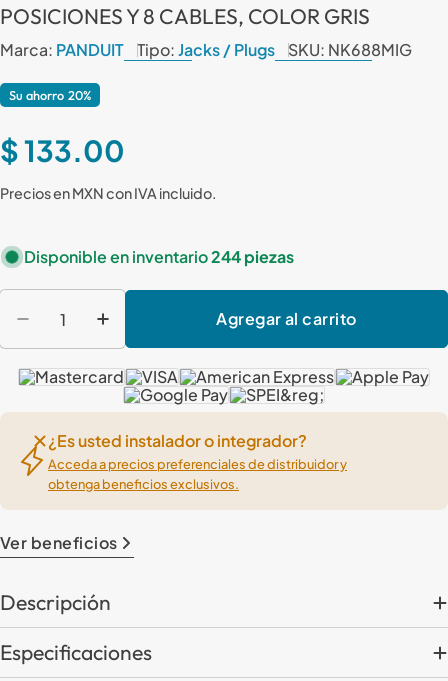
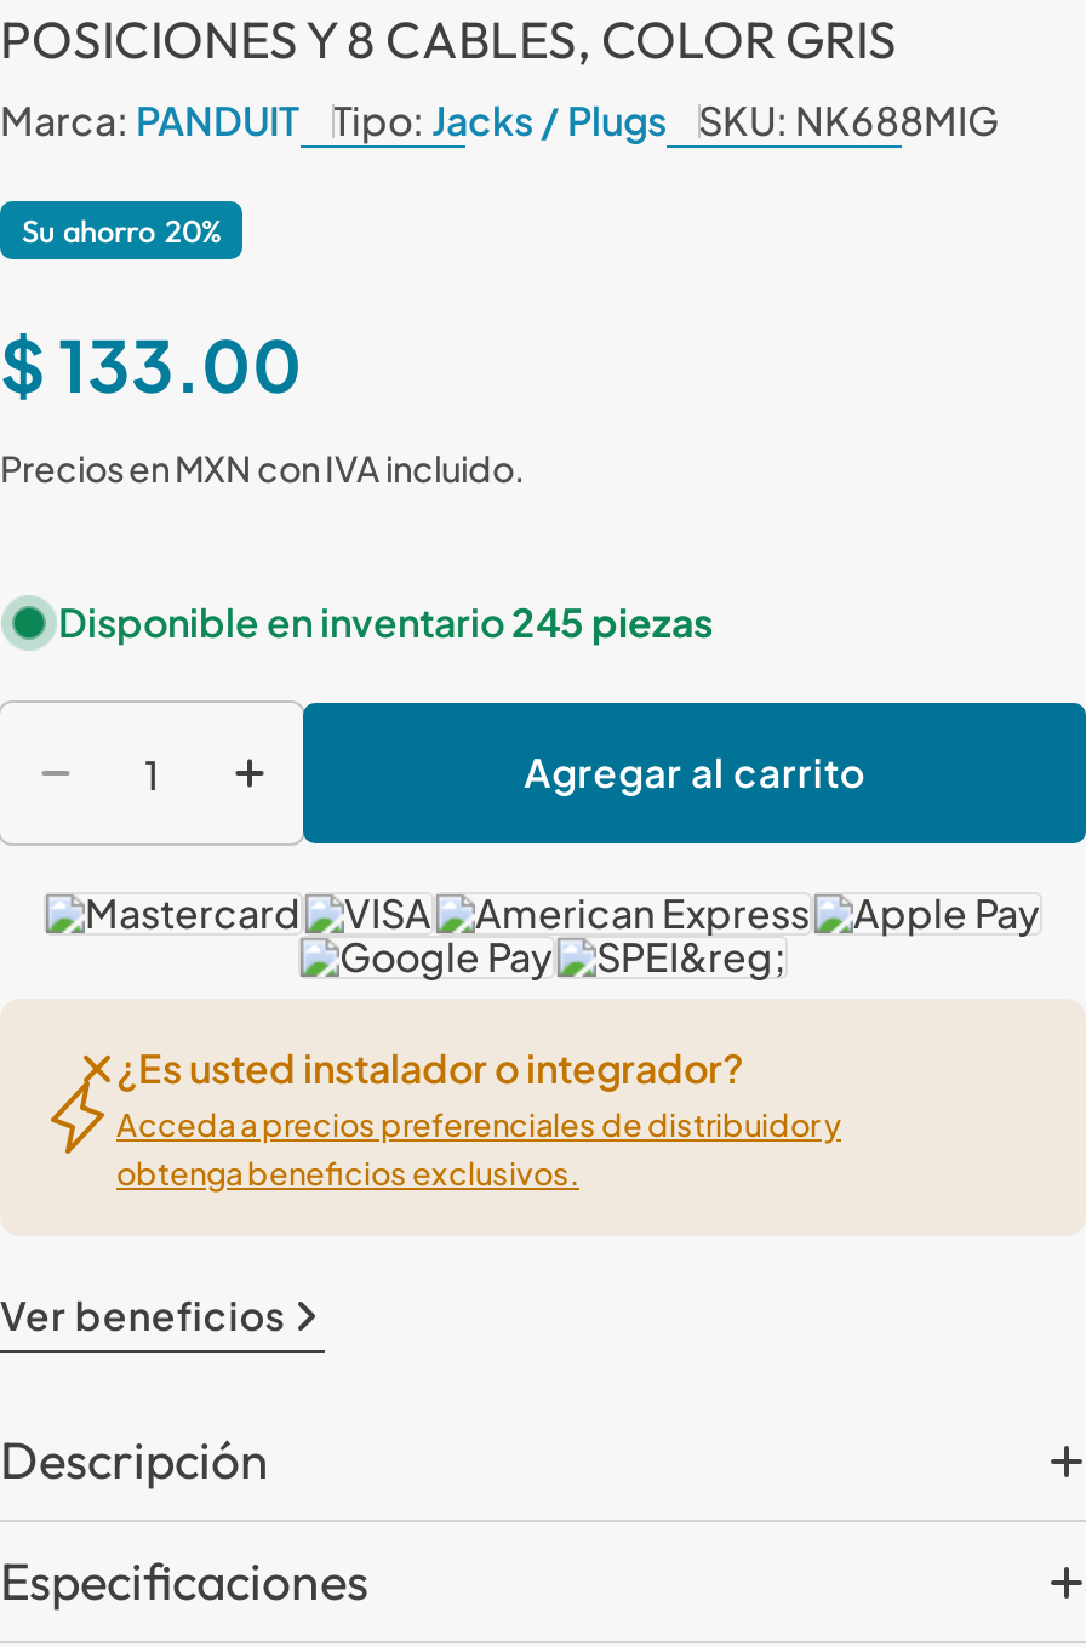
- Disponible en inventario244 piezas
+ Disponible en inventario245 piezas
